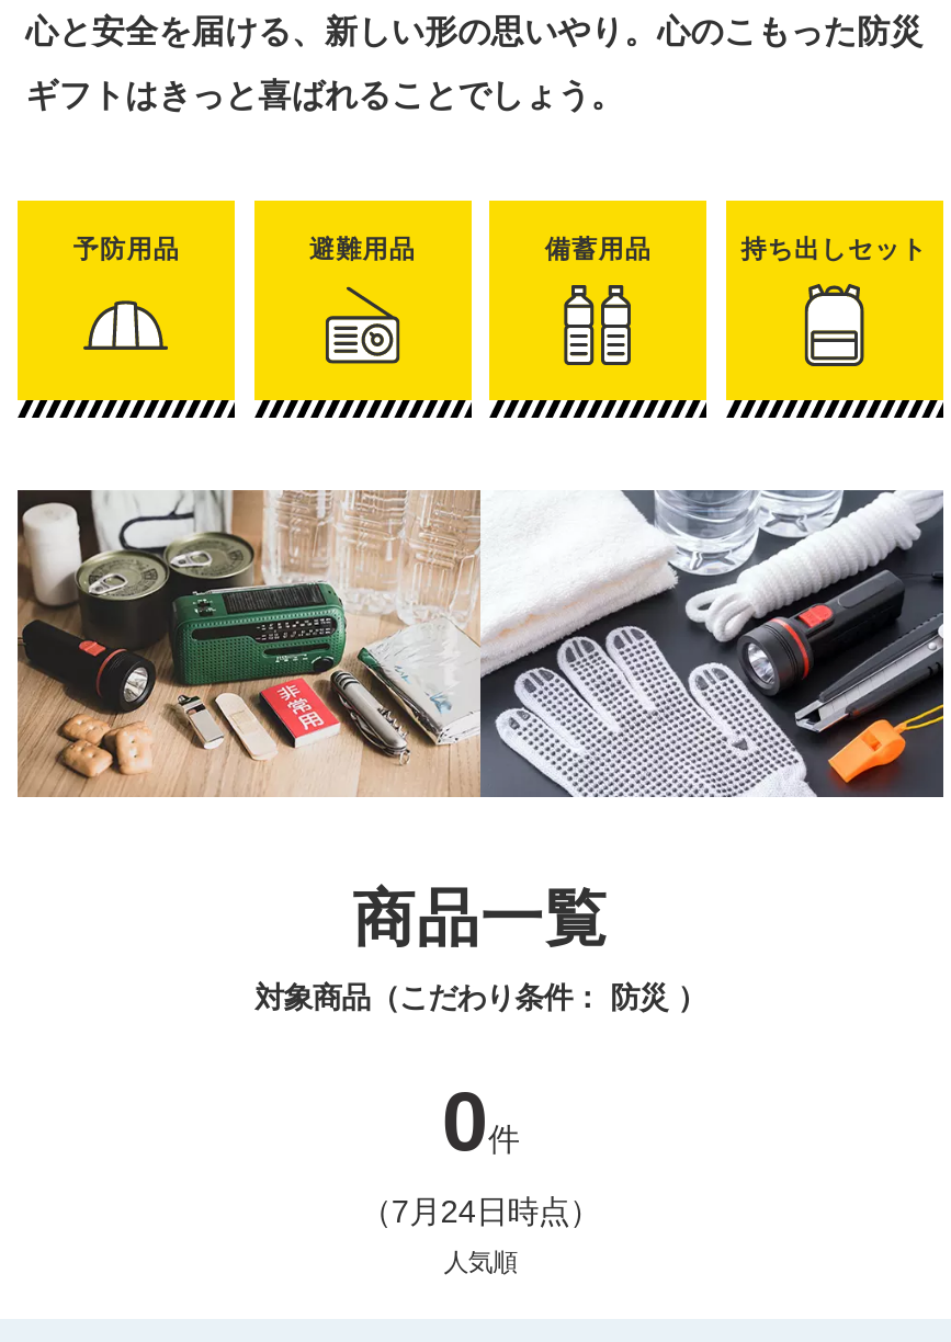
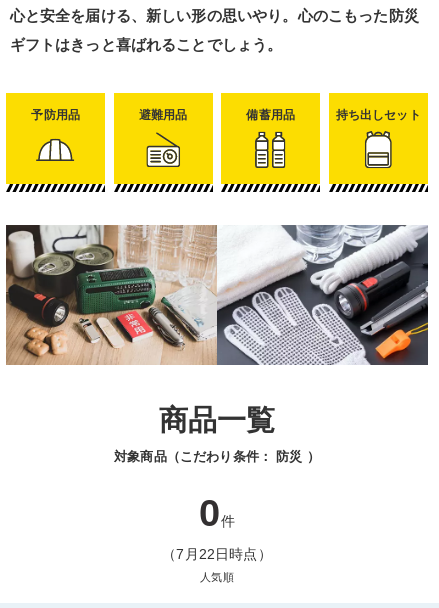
- （7月24日時点）
+ （7月22日時点）
